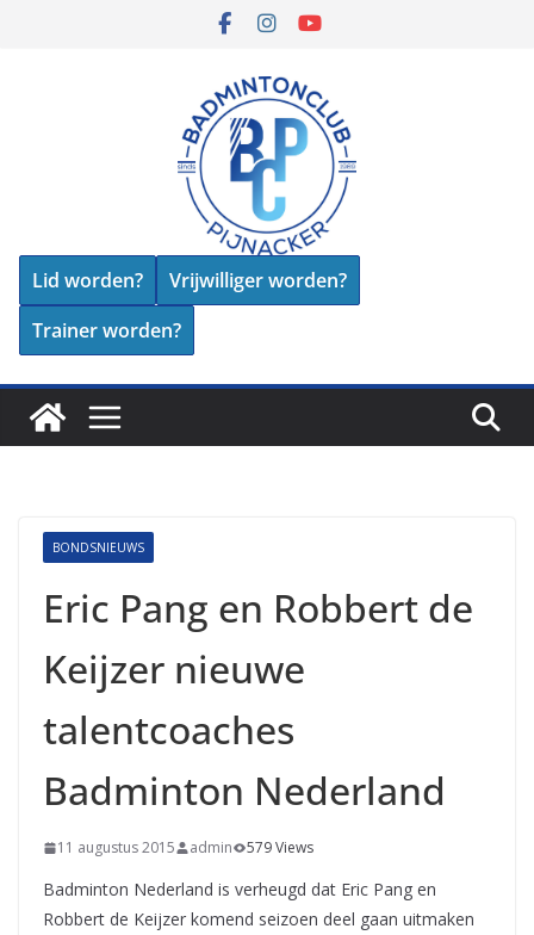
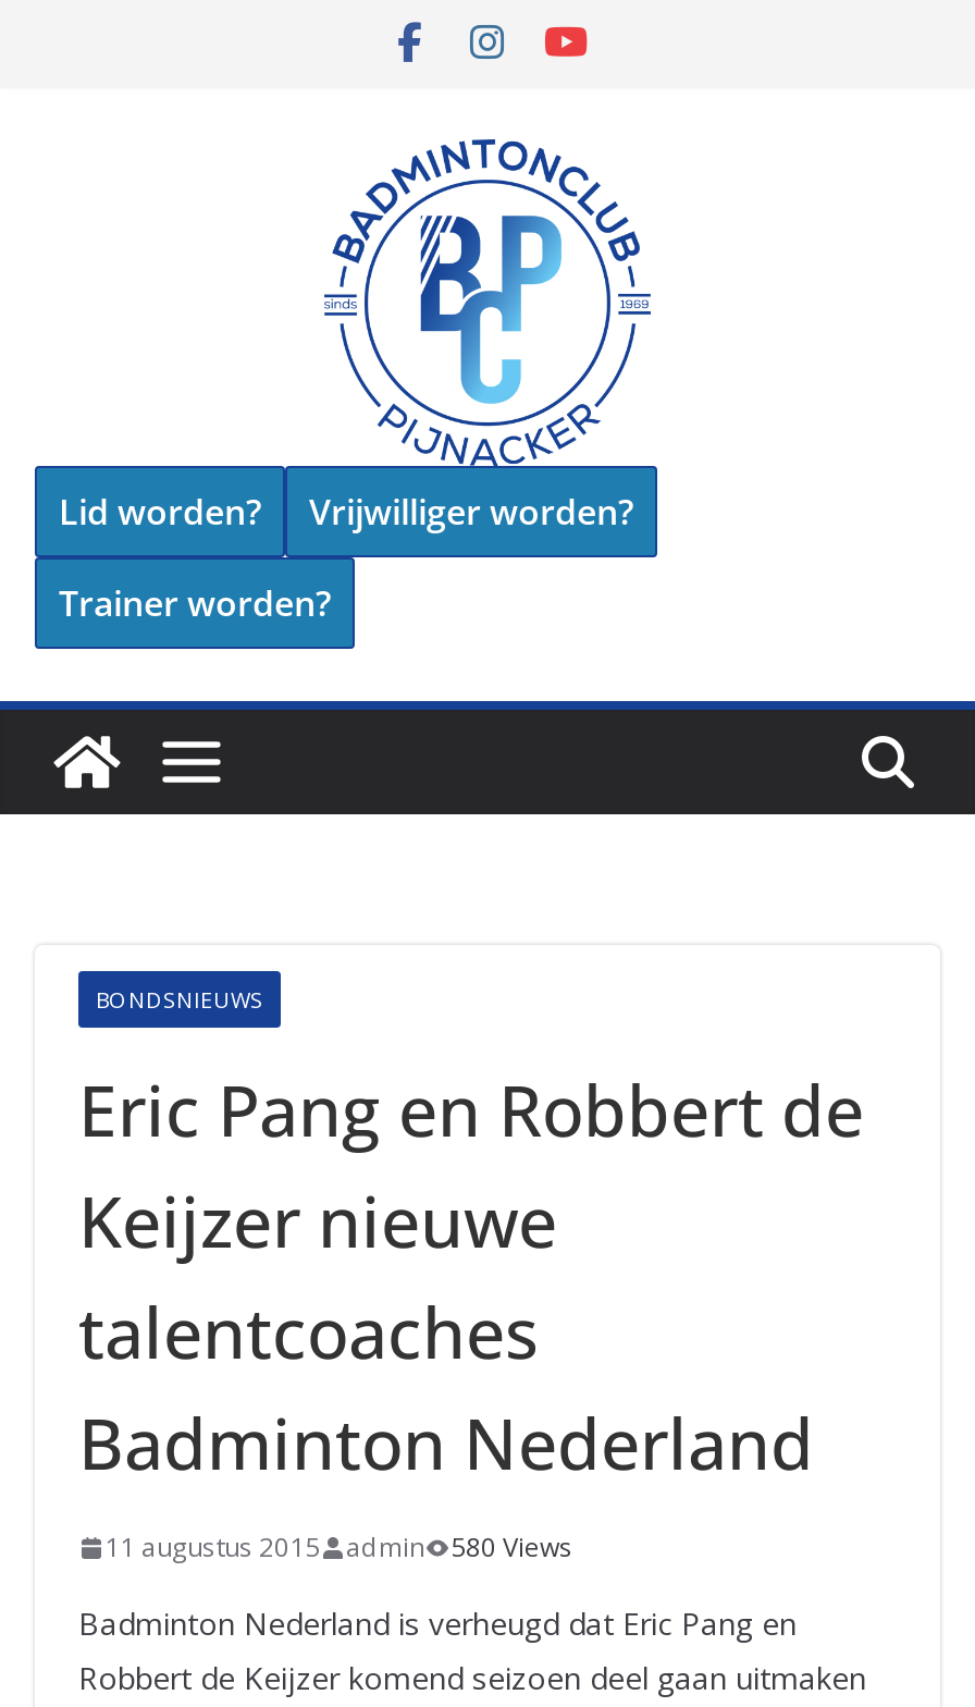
- 11 augustus 2015 admin 579 Views
+ 11 augustus 2015 admin 580 Views
